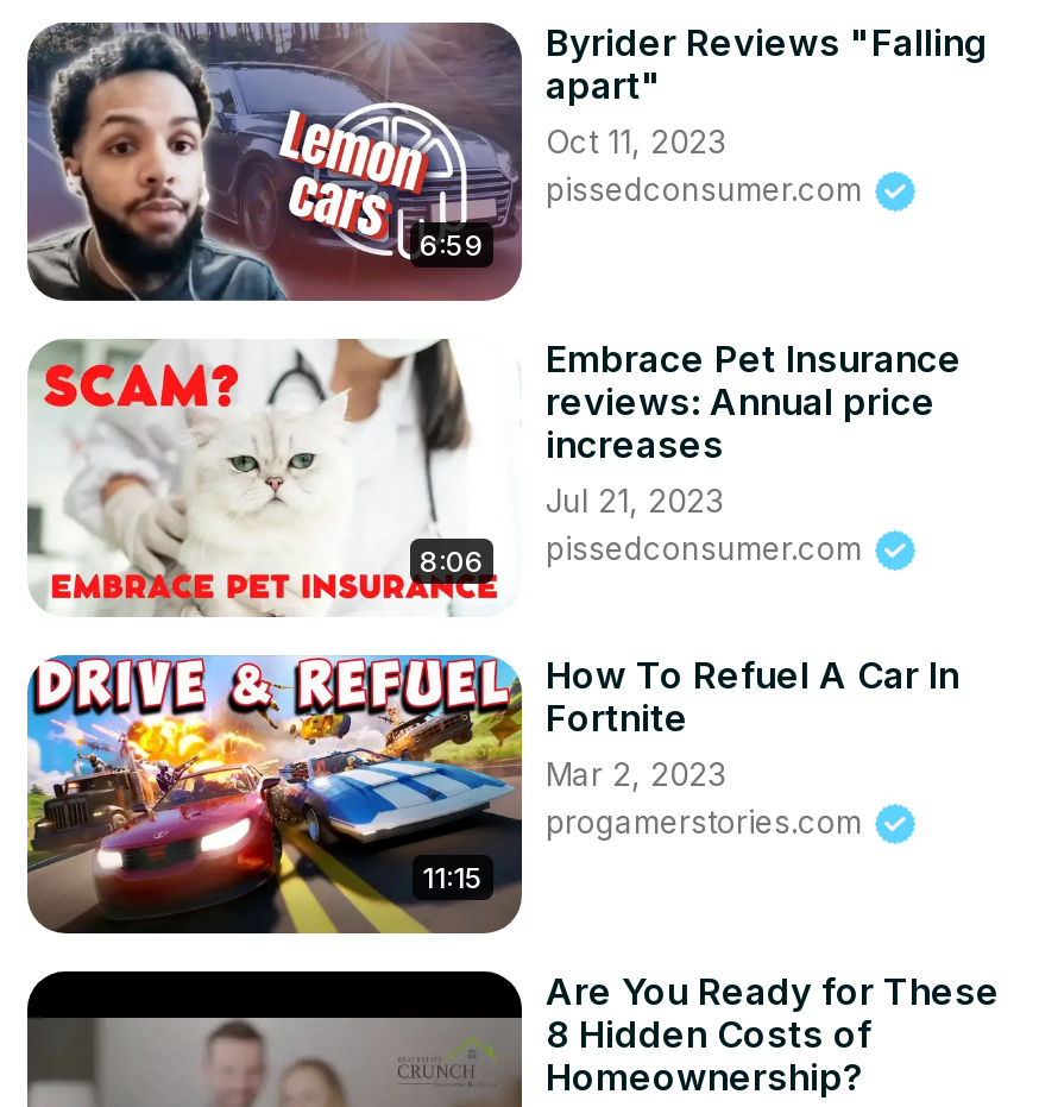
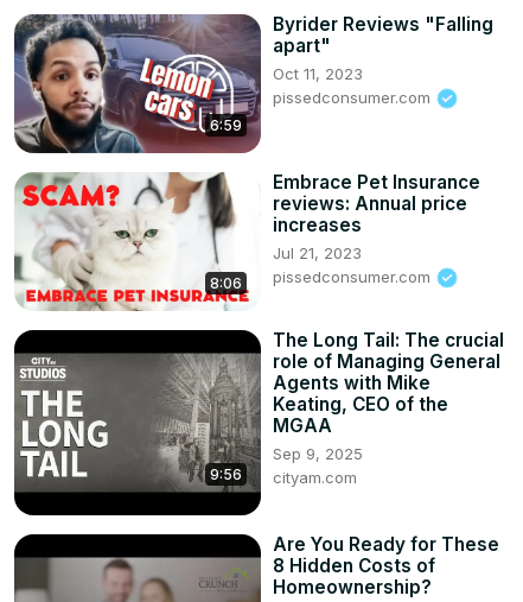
- [image]
- 11:15
+ [image]
+ 9:56

- How To Refuel A Car In
- Fortnite
- Mar 2, 2023
- progamerstories.com
+ The Long Tail: The crucial
+ role of Managing General
+ Agents with Mike
+ Keating, CEO of the
+ MGAA
+ Sep 9, 2025
+ cityam.com
